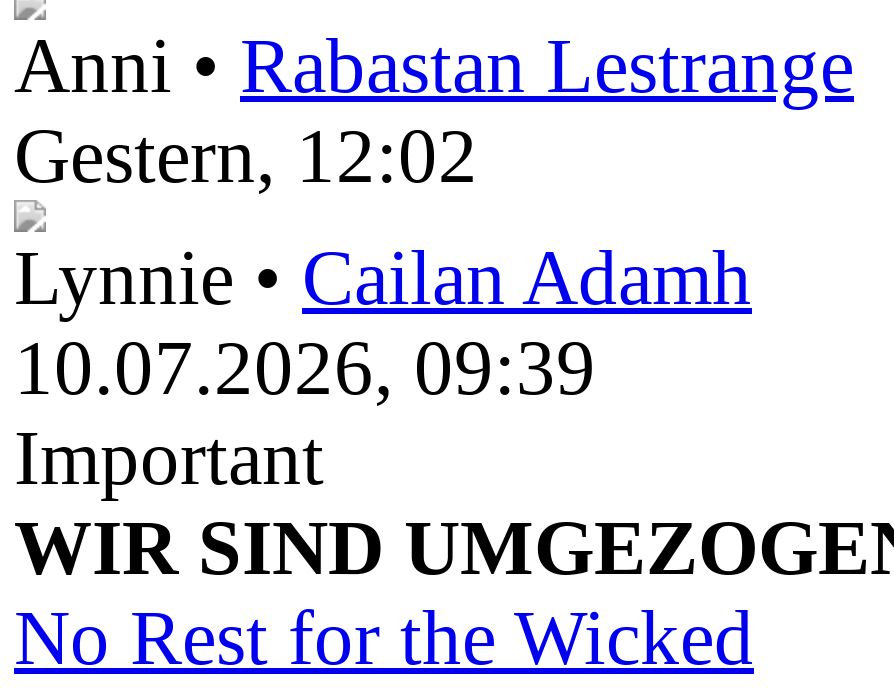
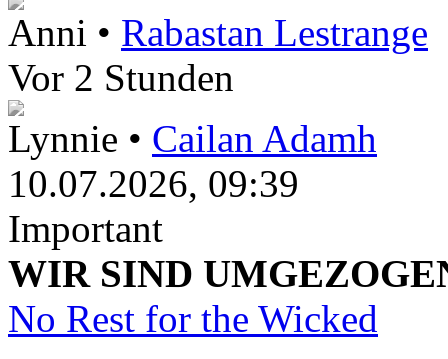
- Gestern, 12:02
+ Vor 2 Stunden
